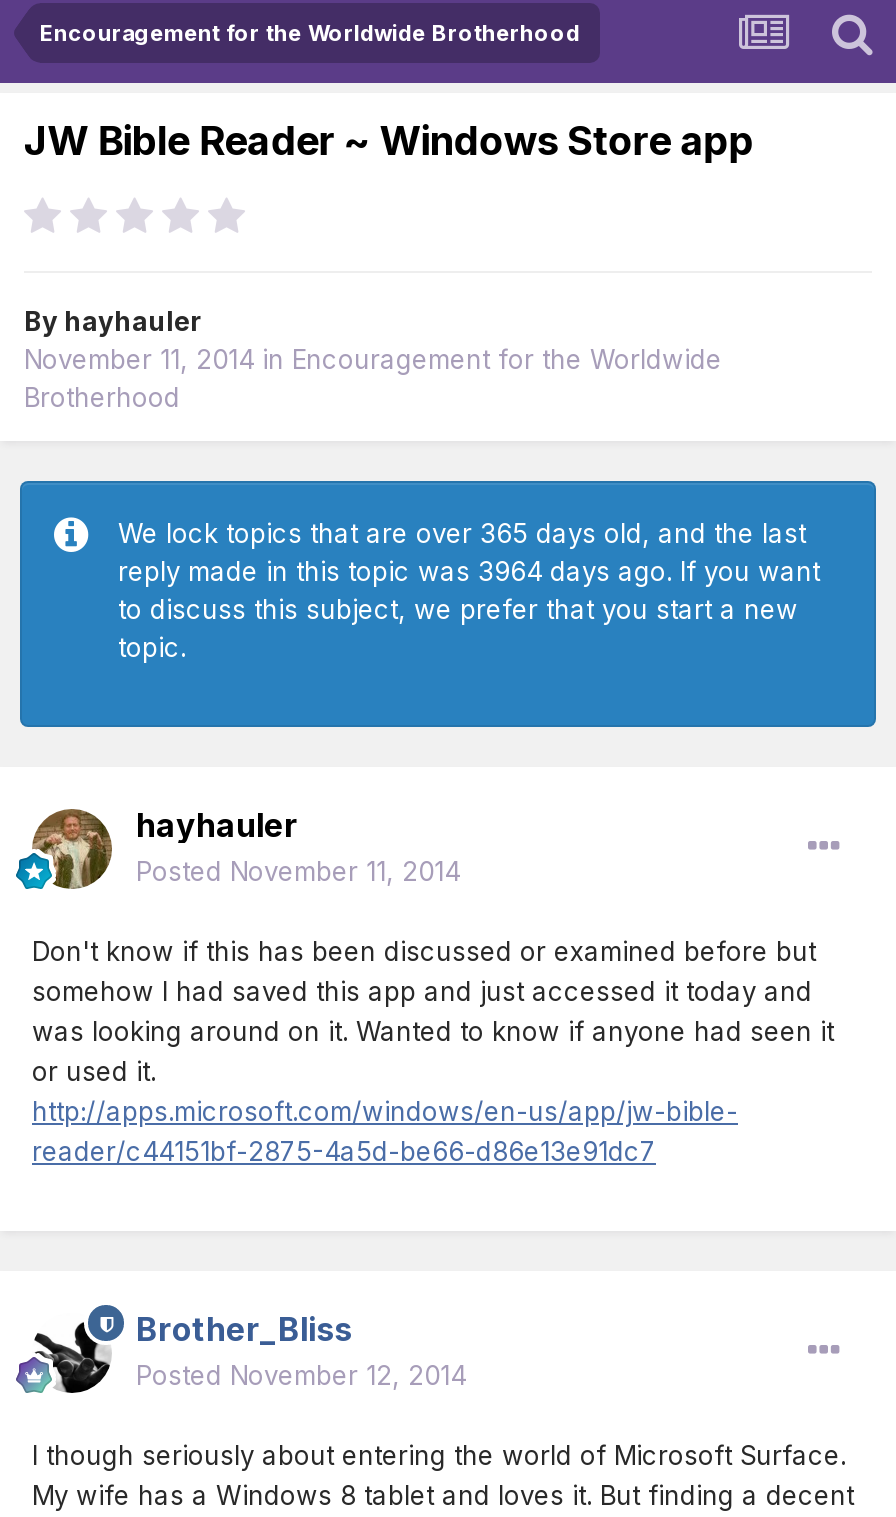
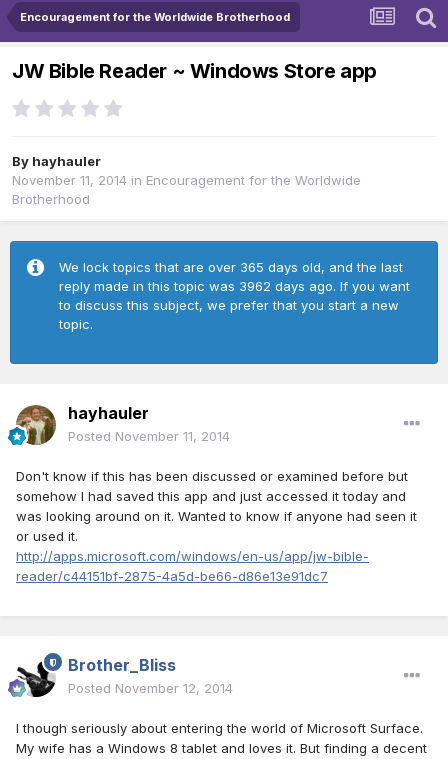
- reply made in this topic was 3964 days ago. If you want
+ reply made in this topic was 3962 days ago. If you want
